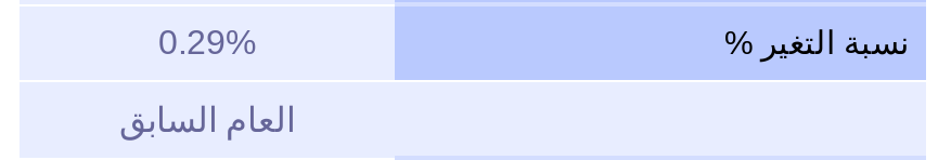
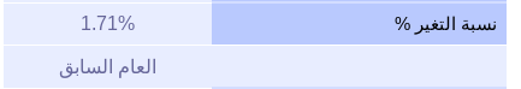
- 0.29%
+ 1.71%
